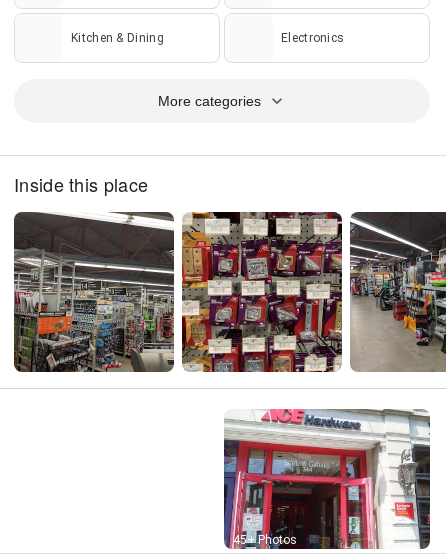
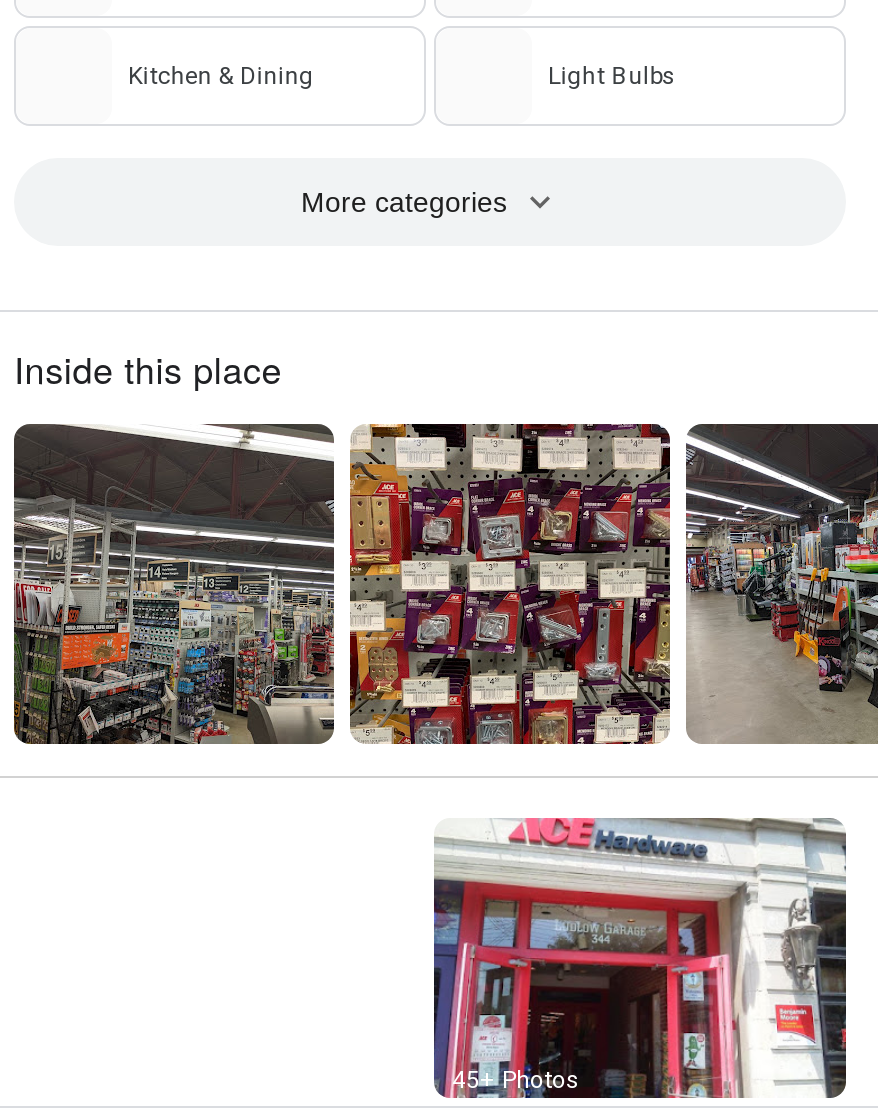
- Electronics
+ Light Bulbs
